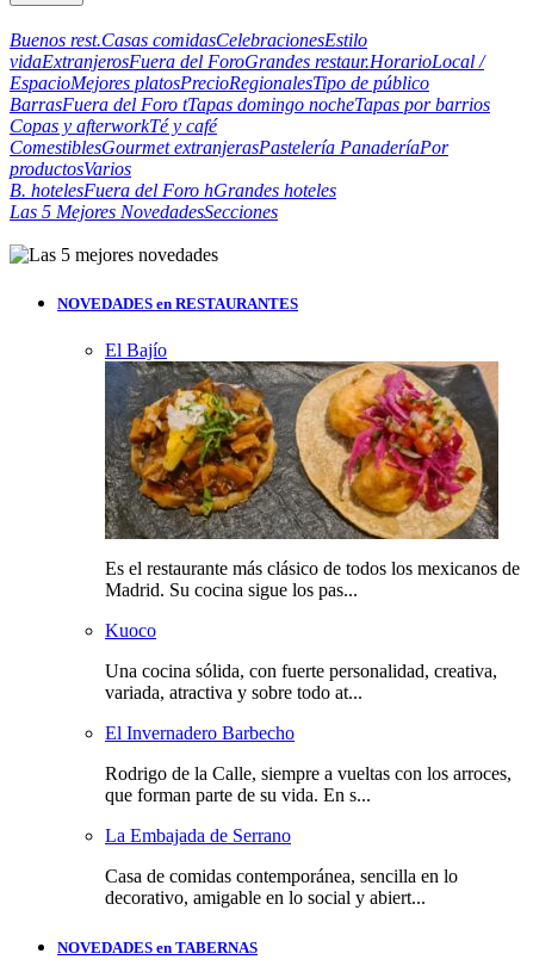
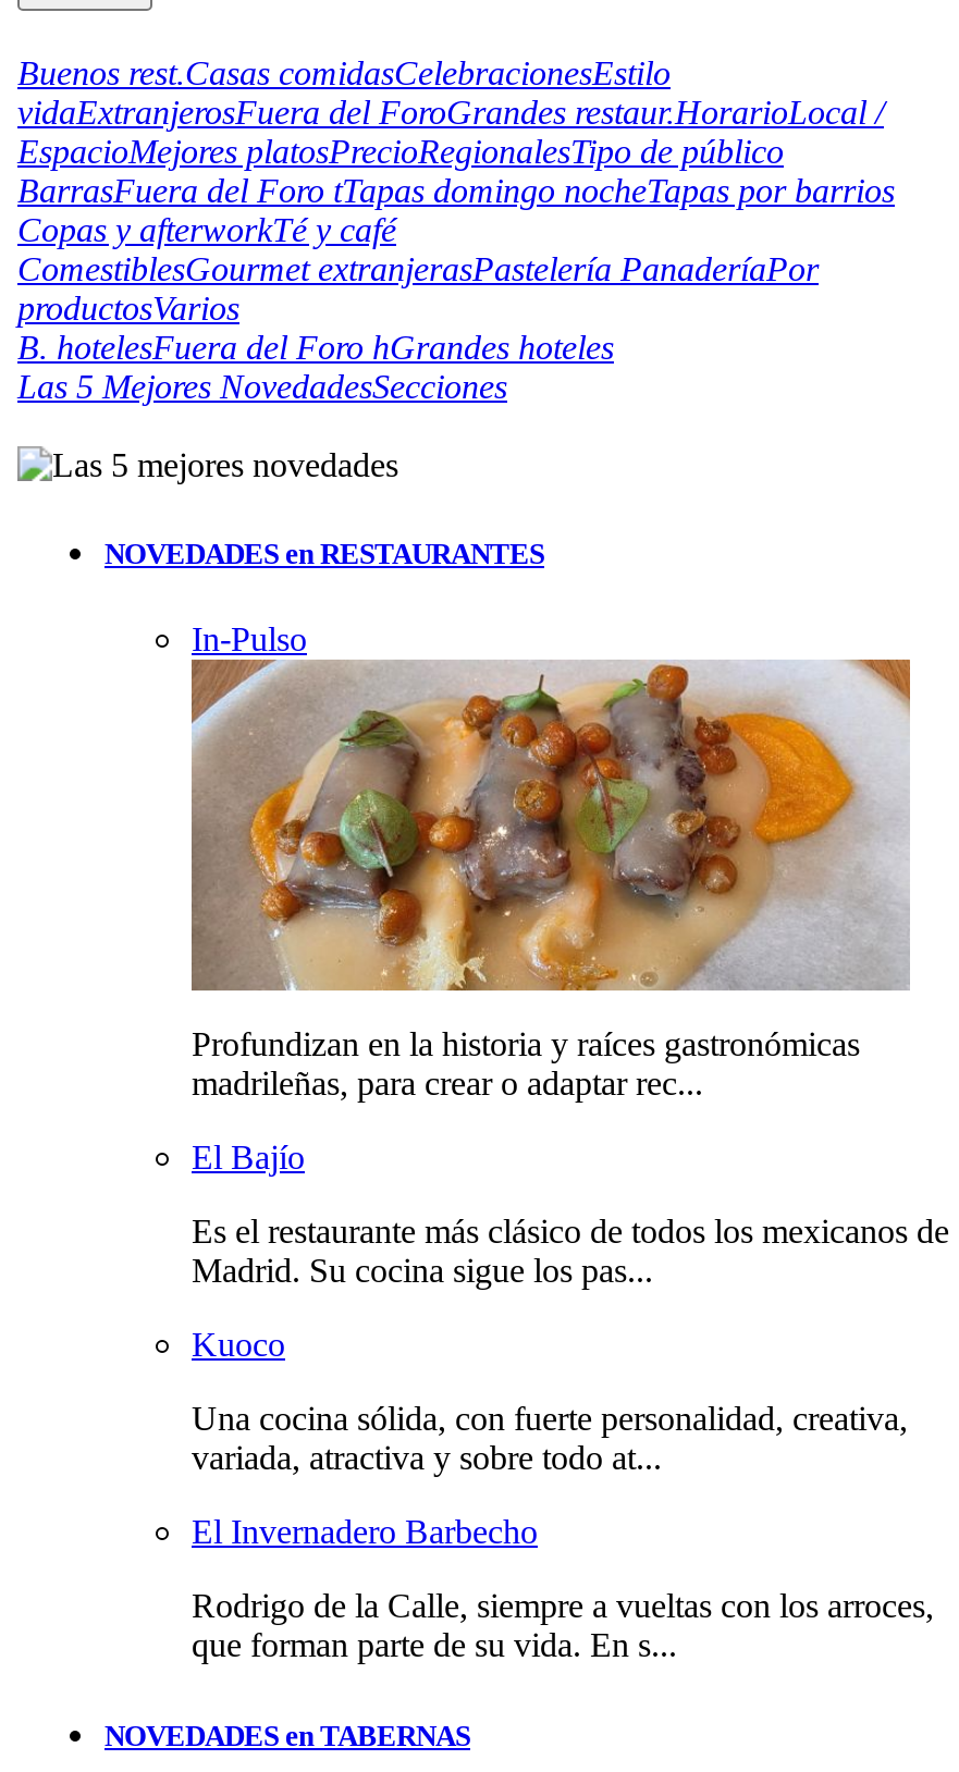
+ In-Pulso

+ Profundizan en la historia y raíces gastronómicas
+ madrileñas, para crear o adaptar rec...

moved down: El Bajío

- [image]
+ [image]

moved down: Es el restaurante más clásico de todos los mexicanos de | Madrid. Su cocina sigue los pas... | Kuoco | Una cocina sólida, con fuerte personalidad, creativa, | variada, atractiva y sobre todo at... | El Invernadero Barbecho | Rodrigo de la Calle, siempre a vueltas con los arroces, | que forman parte de su vida. En s...

- La Embajada de Serrano
- Casa de comidas contemporánea, sencilla en lo
- decorativo, amigable en lo social y abiert...
